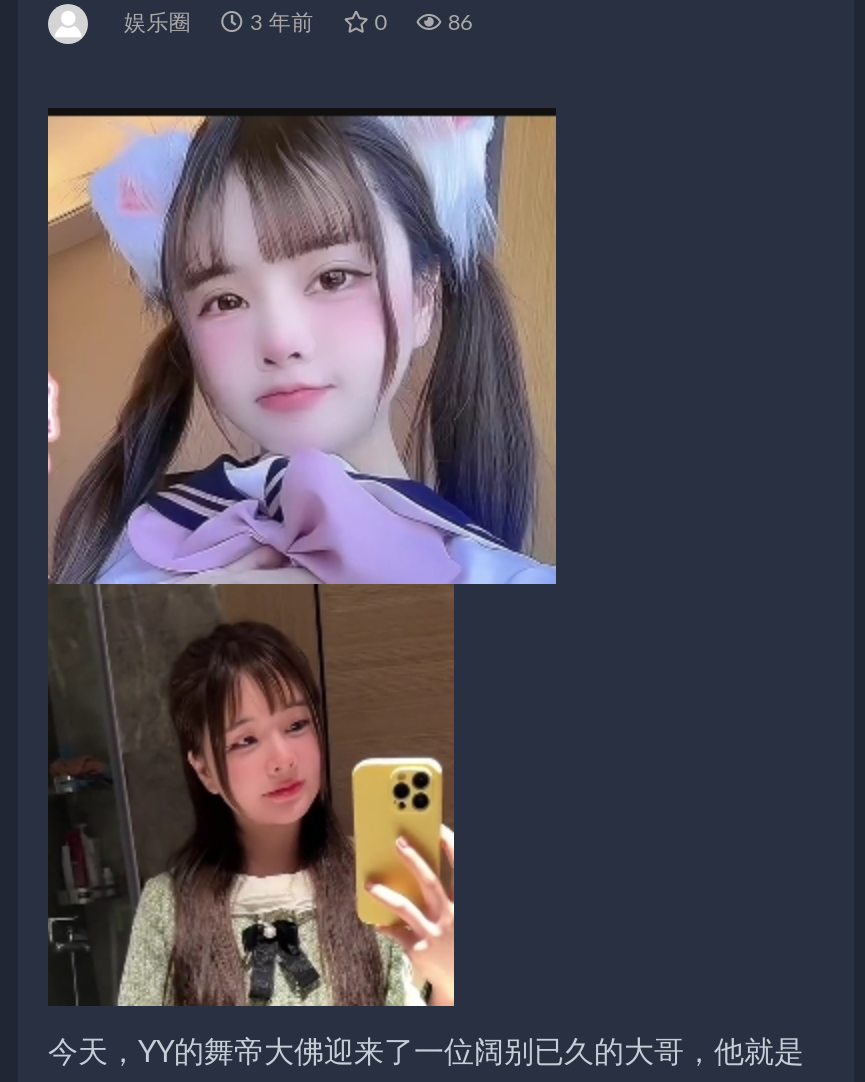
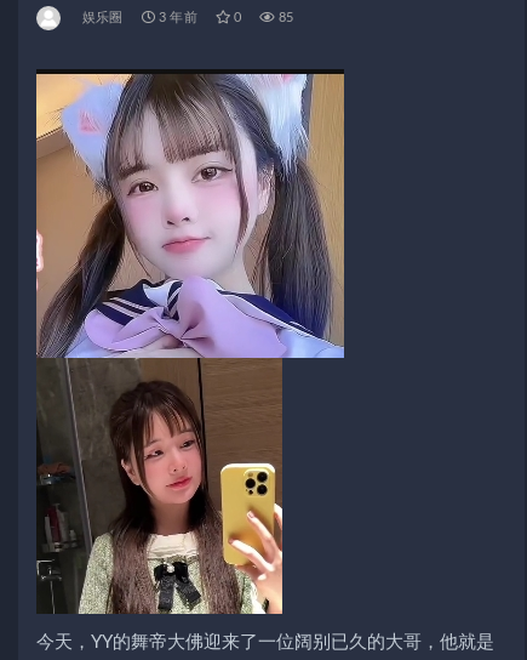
- 86
+ 85
